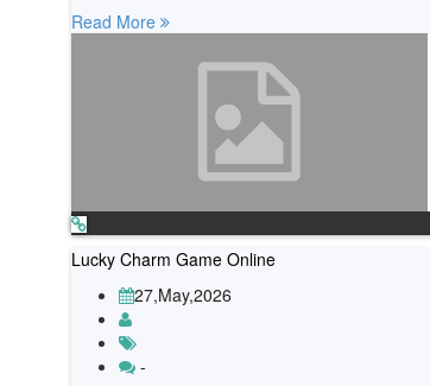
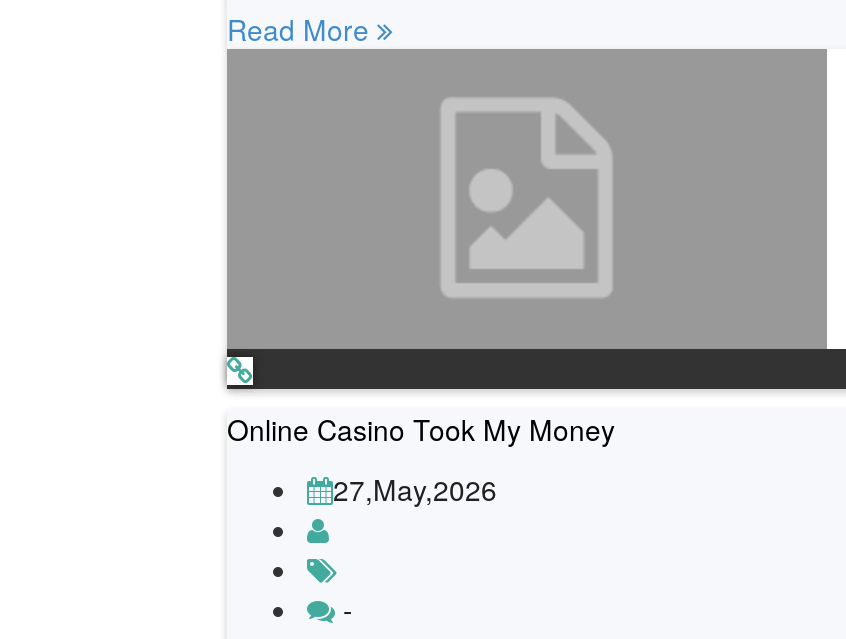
- Lucky Charm Game Online
+ Online Casino Took My Money
